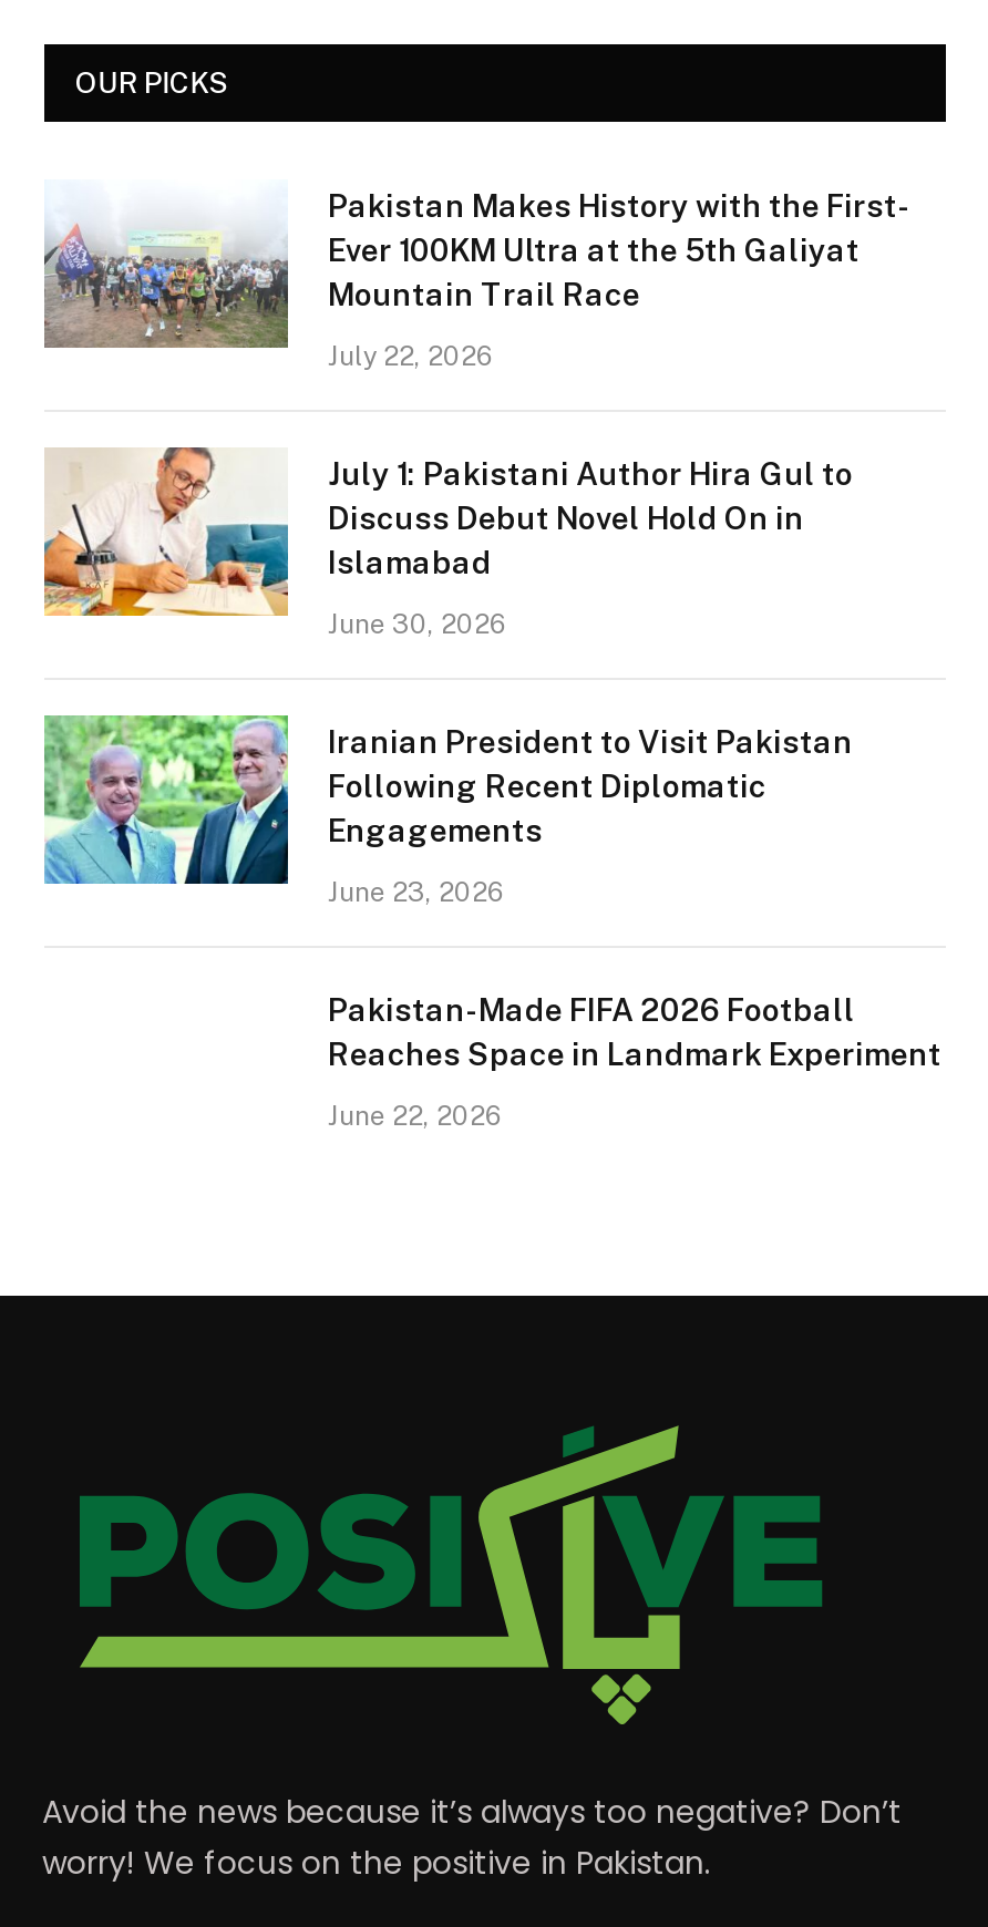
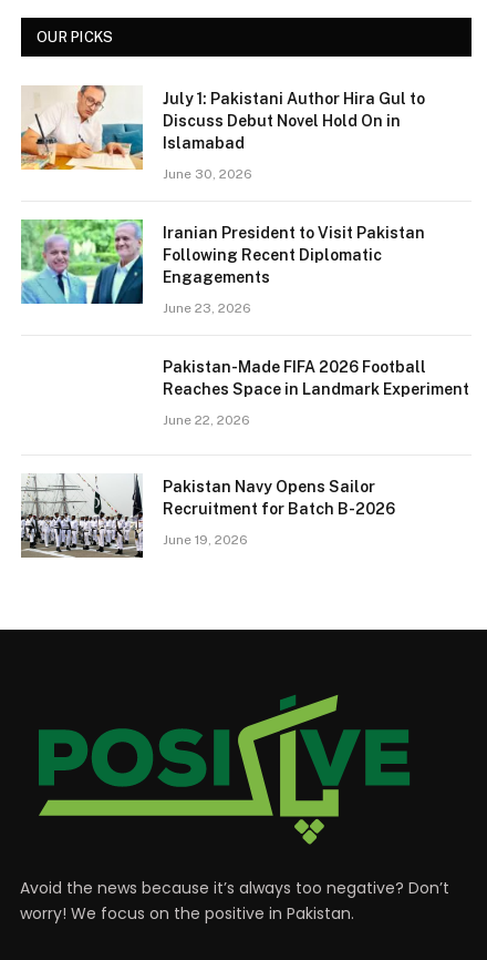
- [image]
- Pakistan Makes History with the First-
- Ever 100KM Ultra at the 5th Galiyat
- Mountain Trail Race
- July 22, 2026

moved up: [image] | July 1: Pakistani Author Hira Gul to | Discuss Debut Novel Hold On in | ... | Reaches Space in Landmark Experiment | June 22, 2026

+ [image]
+ Pakistan Navy Opens Sailor
+ Recruitment for Batch B-2026
+ June 19, 2026
